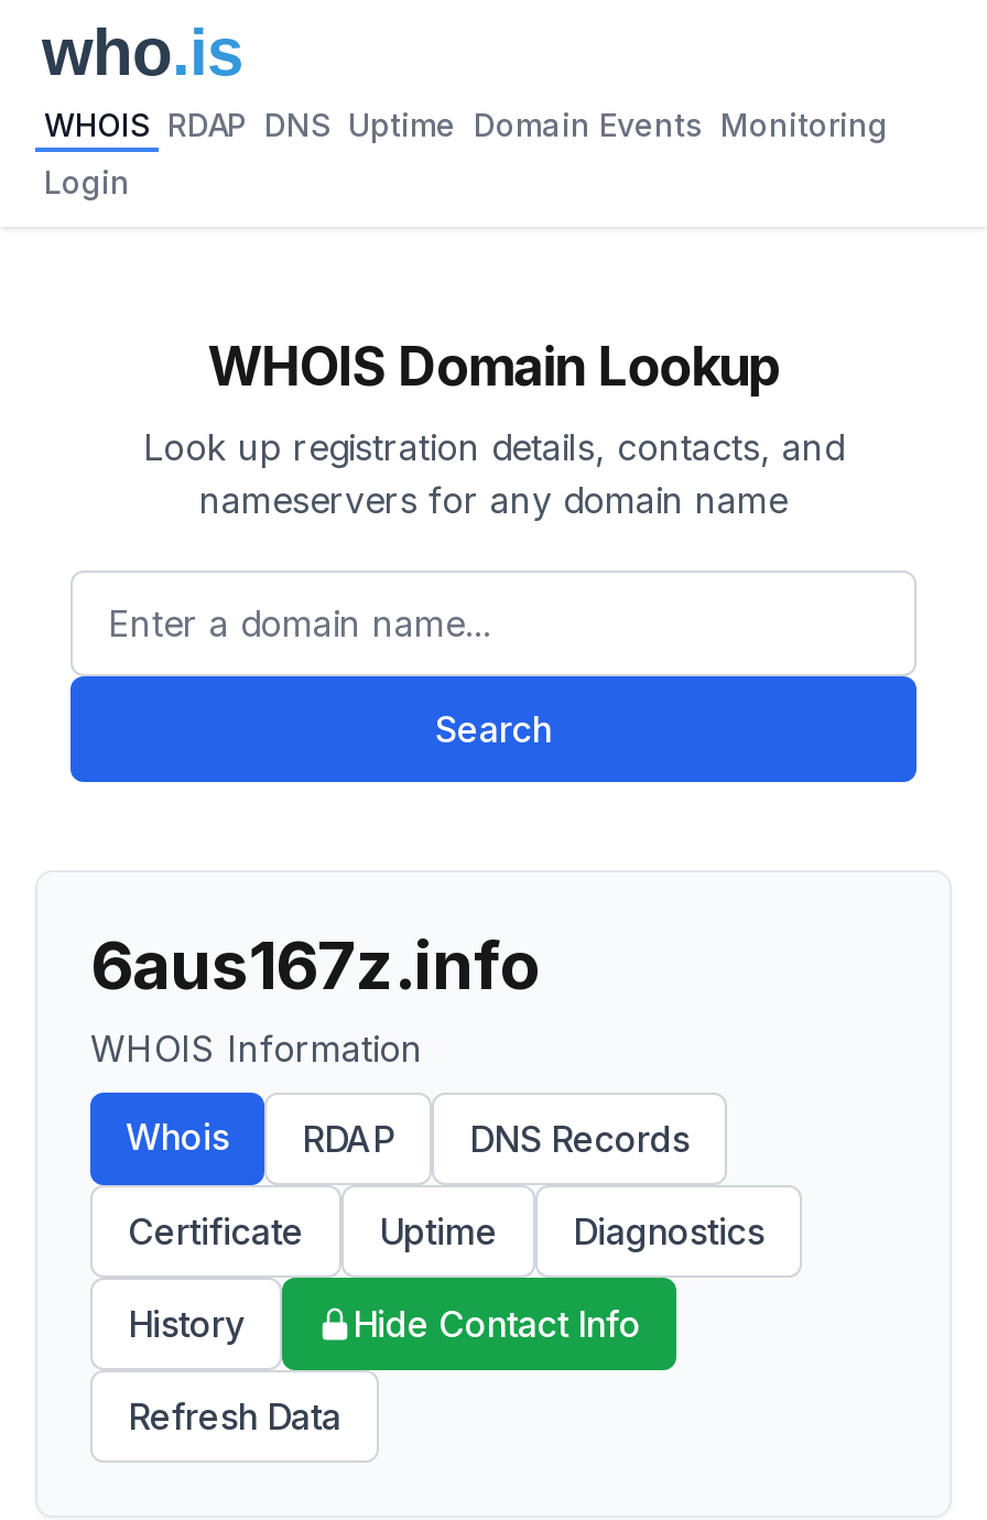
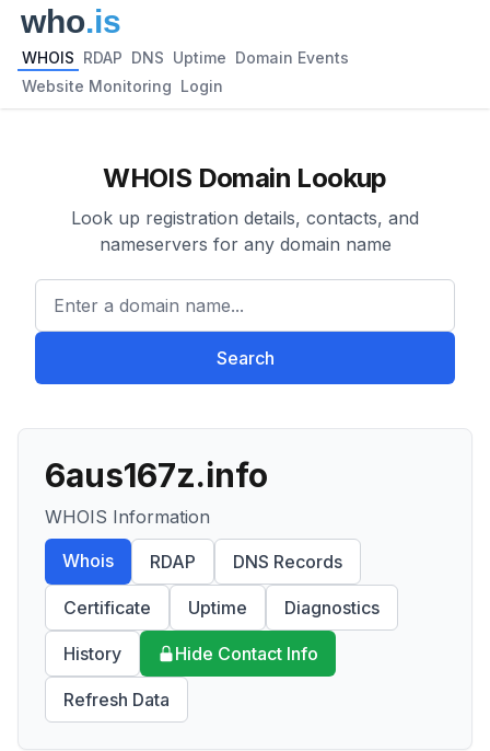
- WHOIS RDAP DNS Uptime Domain Events Monitoring
+ WHOIS RDAP DNS Uptime Domain Events

- Login
+ Website Monitoring Login
